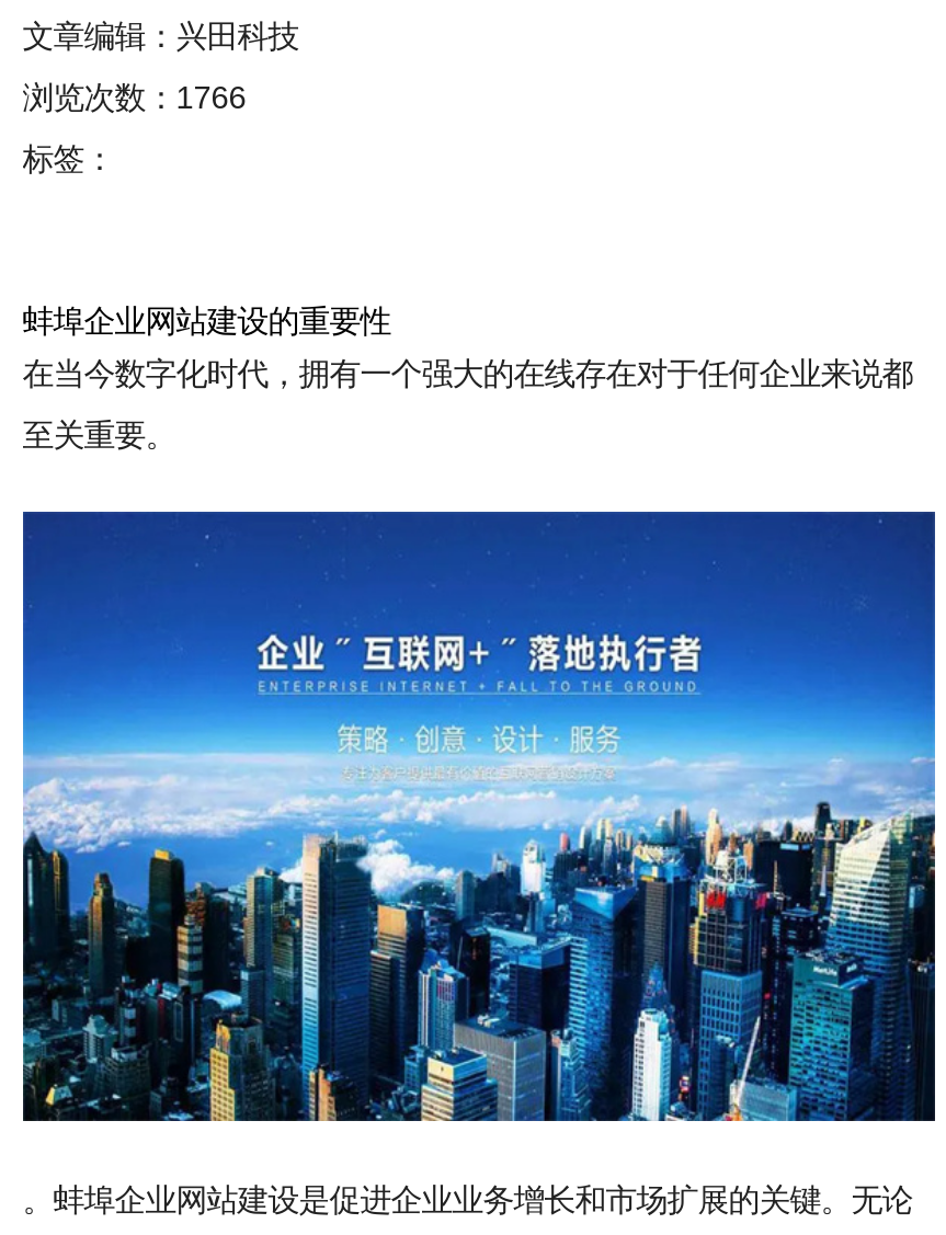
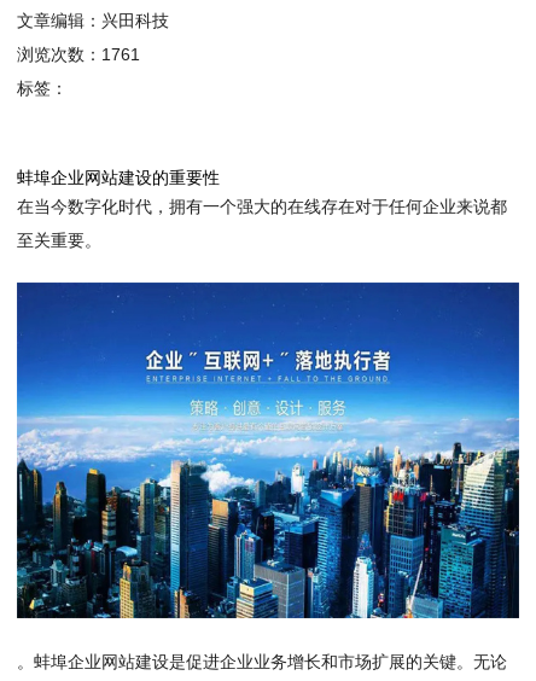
- 浏览次数：1766
+ 浏览次数：1761
